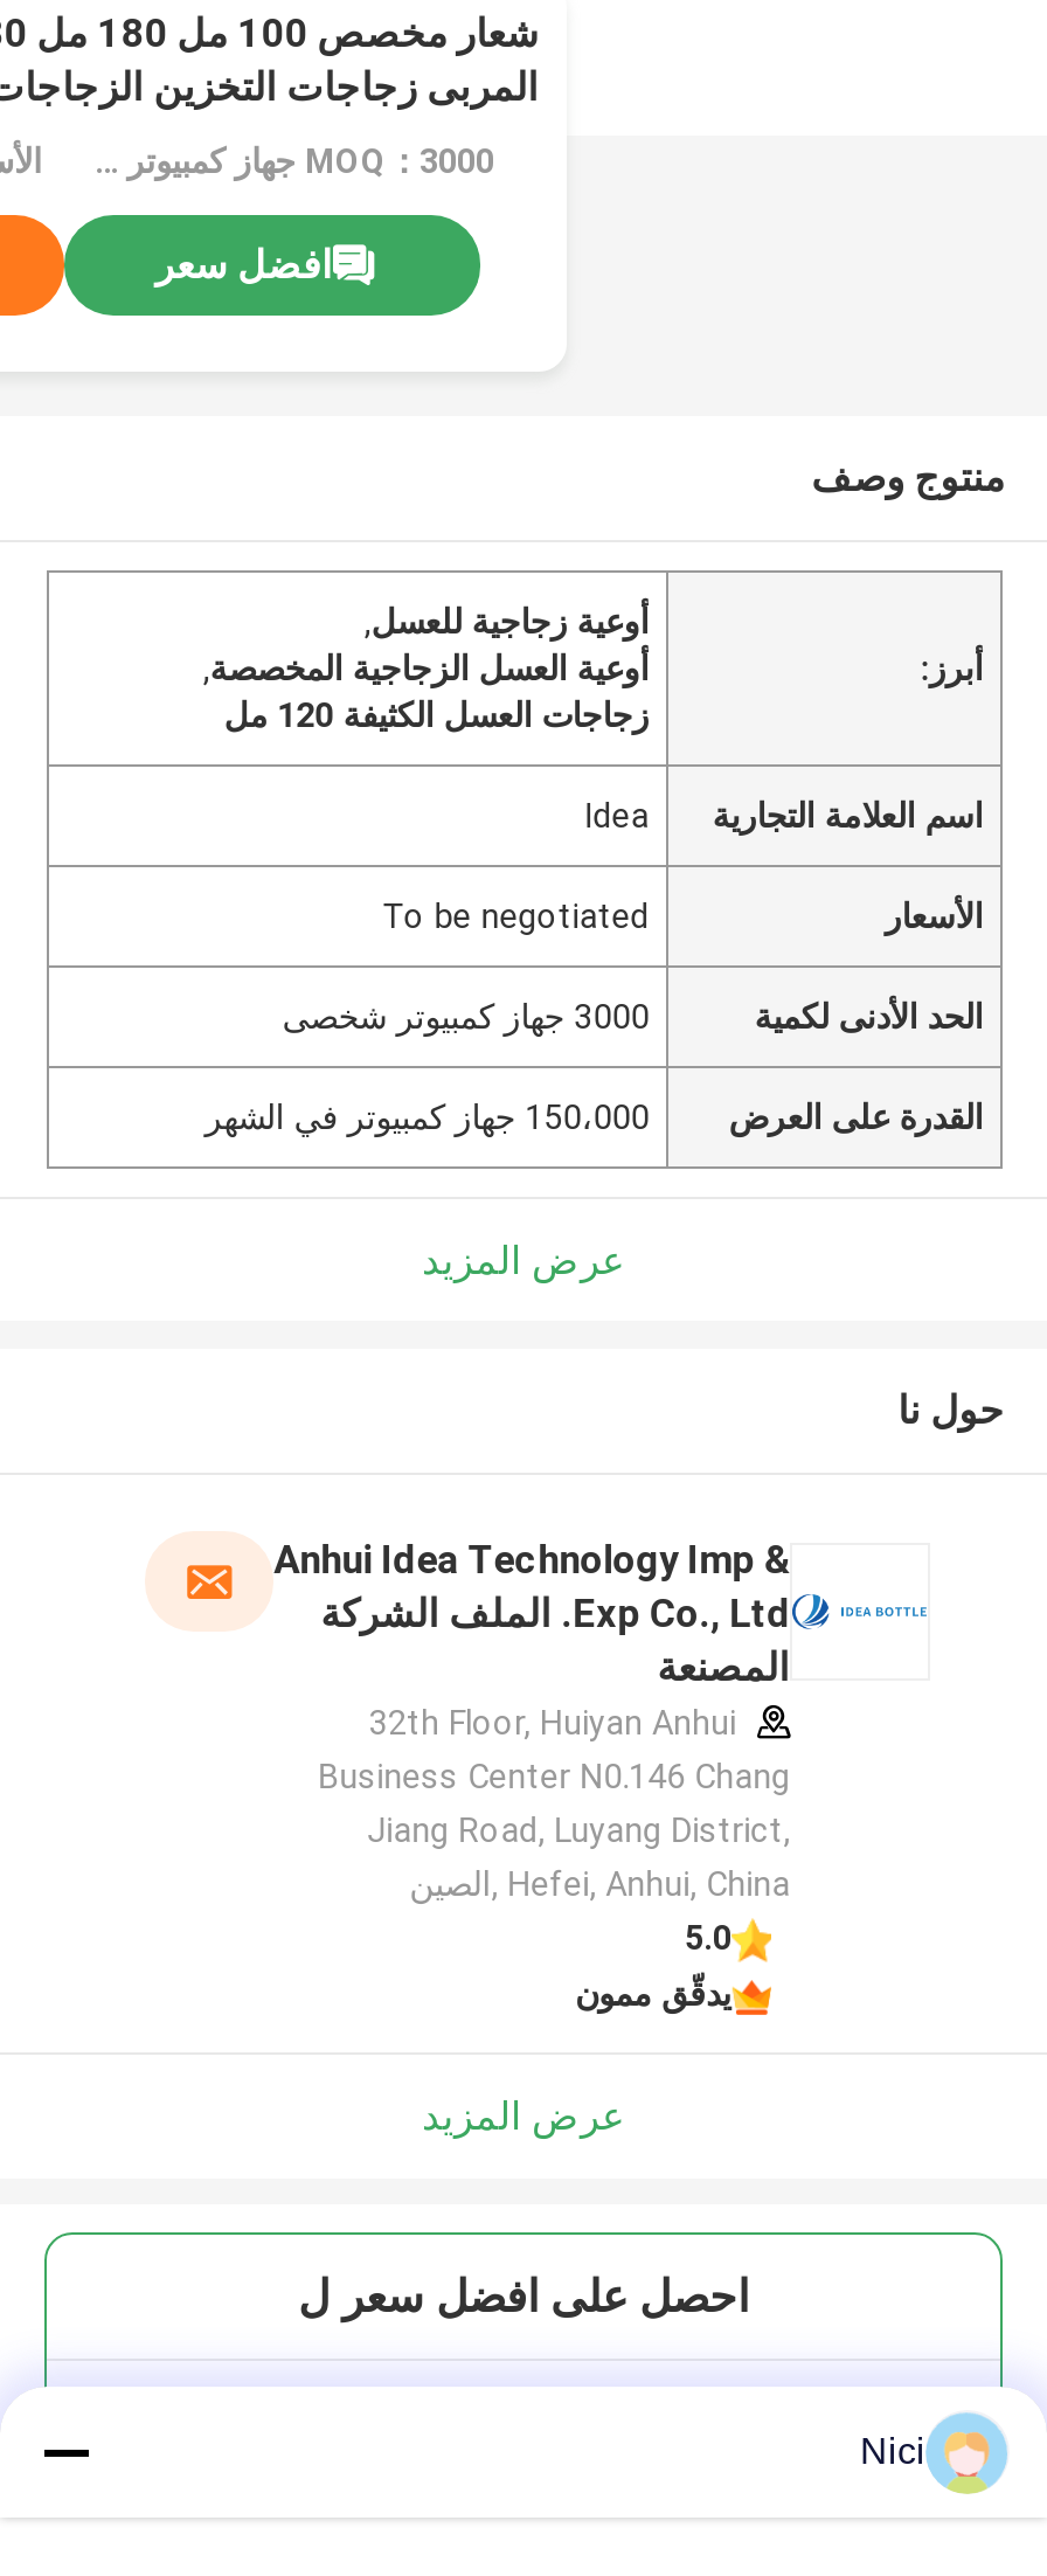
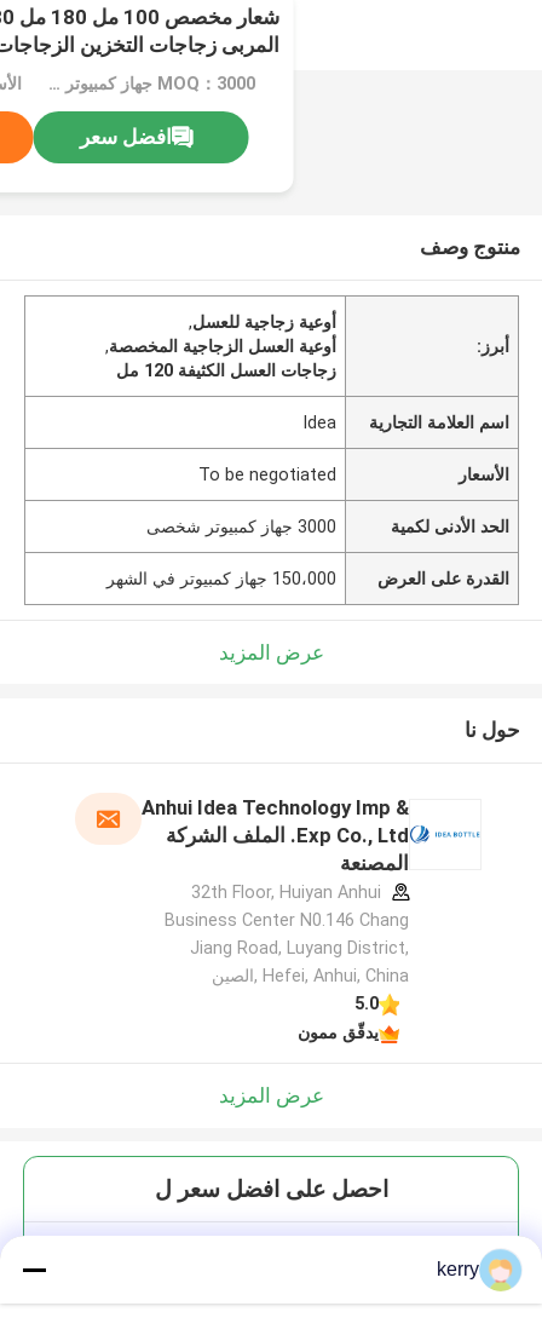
- Nici
+ kerry
